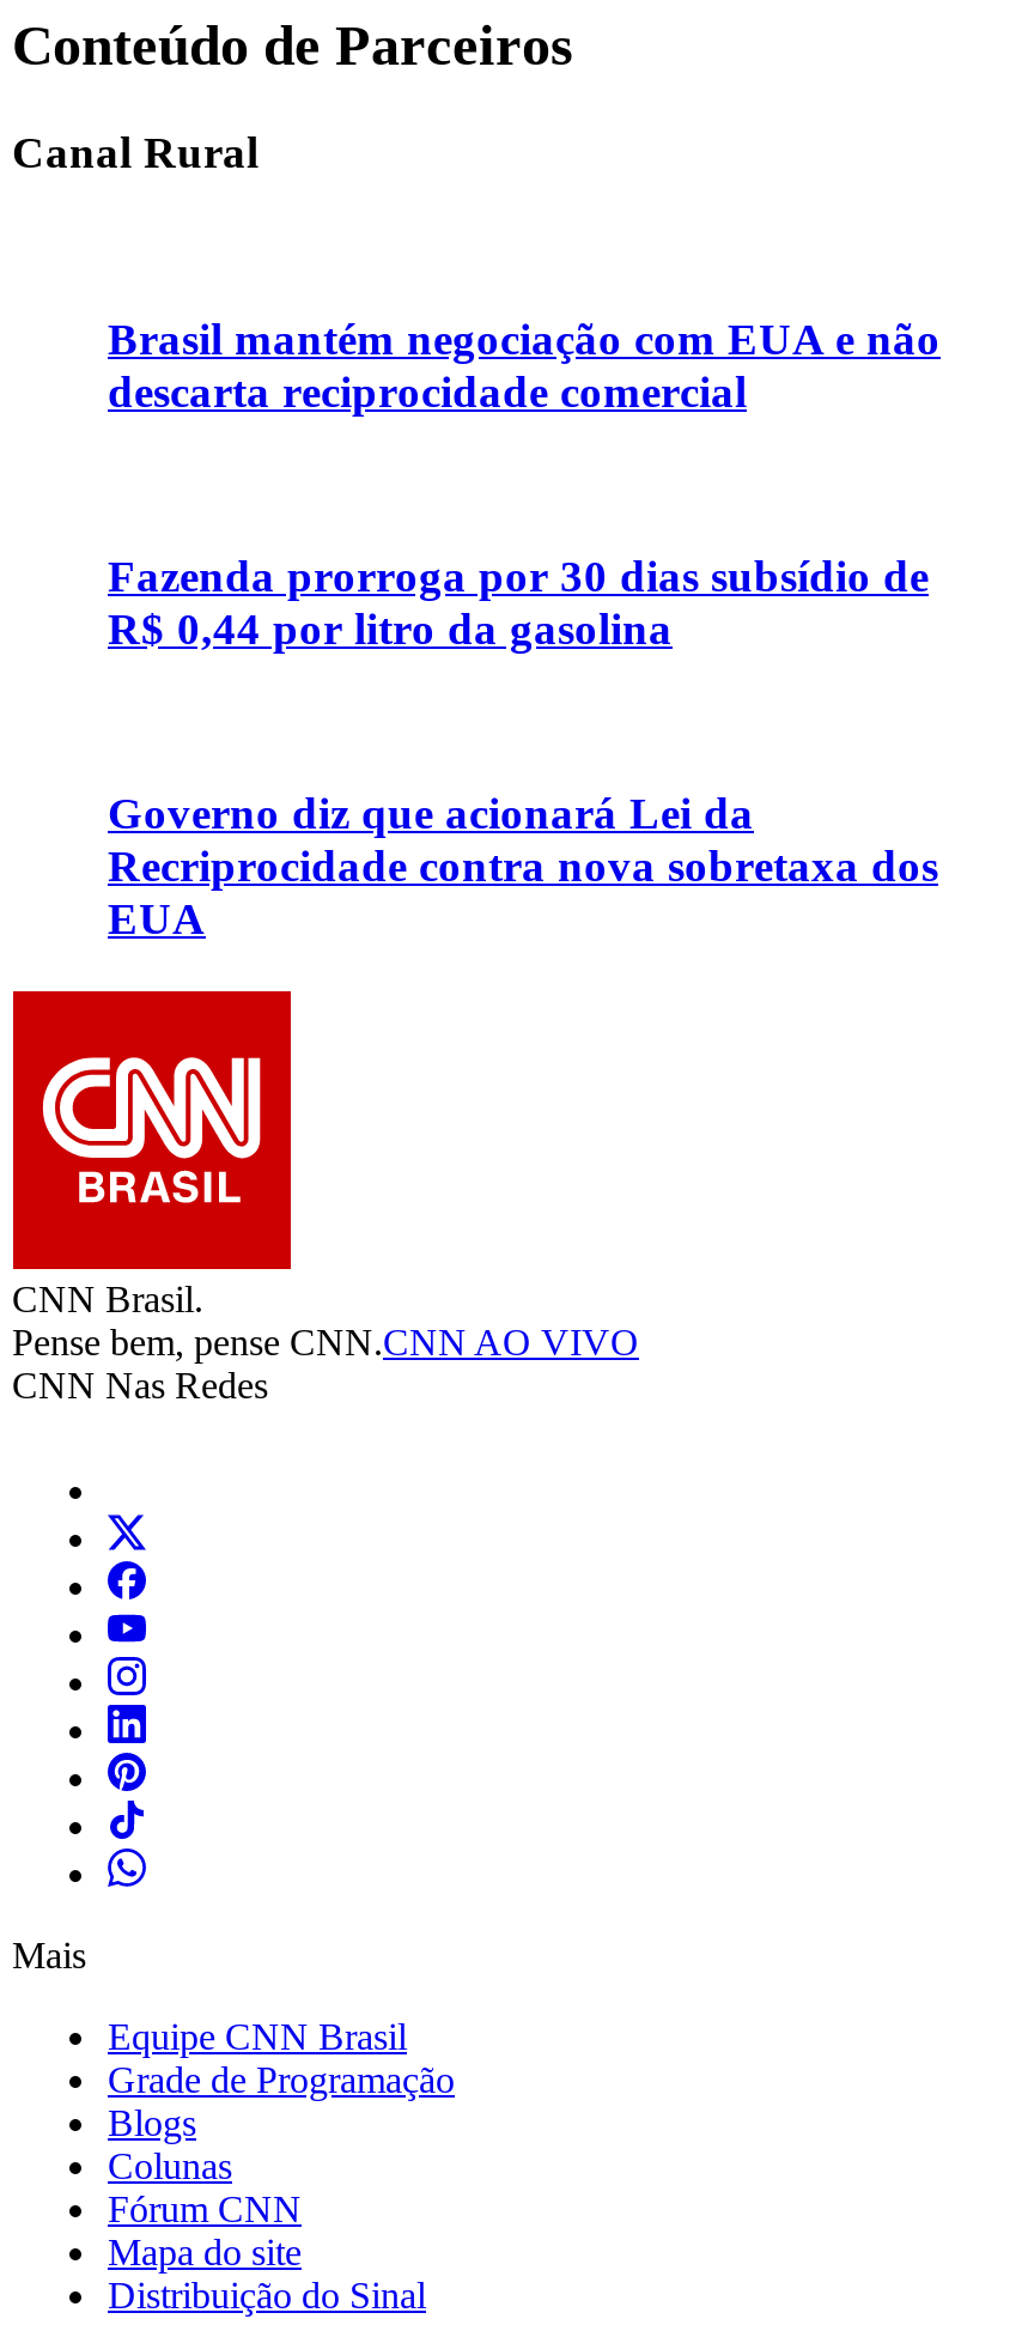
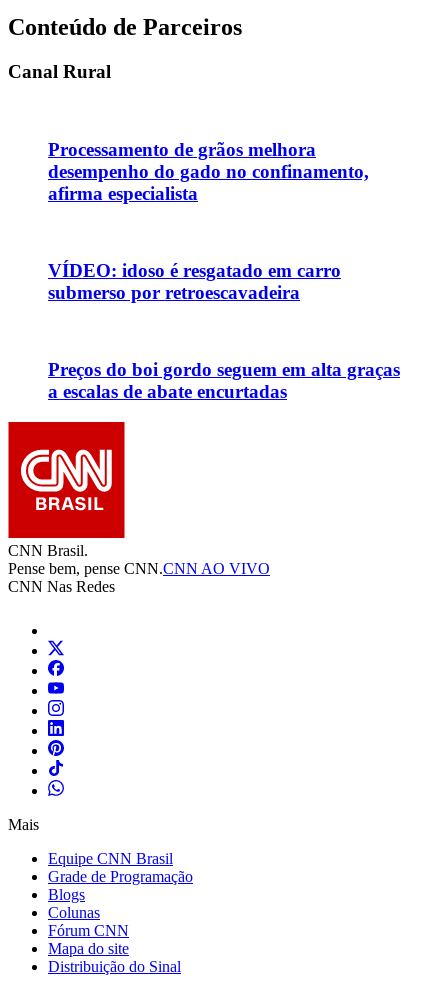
- Brasil mantém negociação com EUA e não
- descarta reciprocidade comercial
+ Processamento de grãos melhora
+ desempenho do gado no confinamento,
+ afirma especialista

- Fazenda prorroga por 30 dias subsídio de
- R$ 0,44 por litro da gasolina
+ VÍDEO: idoso é resgatado em carro
+ submerso por retroescavadeira

- Governo diz que acionará Lei da
- Recriprocidade contra nova sobretaxa dos
- EUA
+ Preços do boi gordo seguem em alta graças
+ a escalas de abate encurtadas
